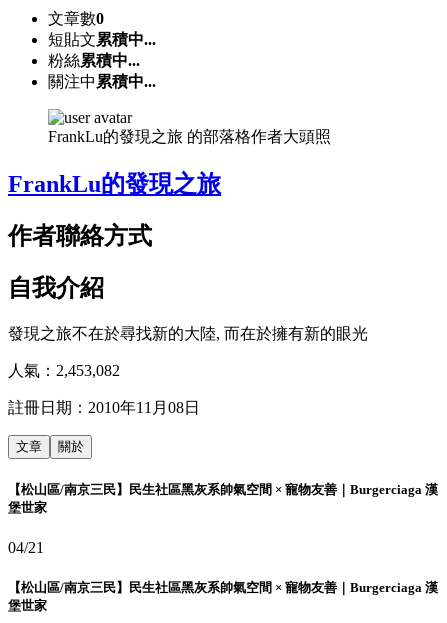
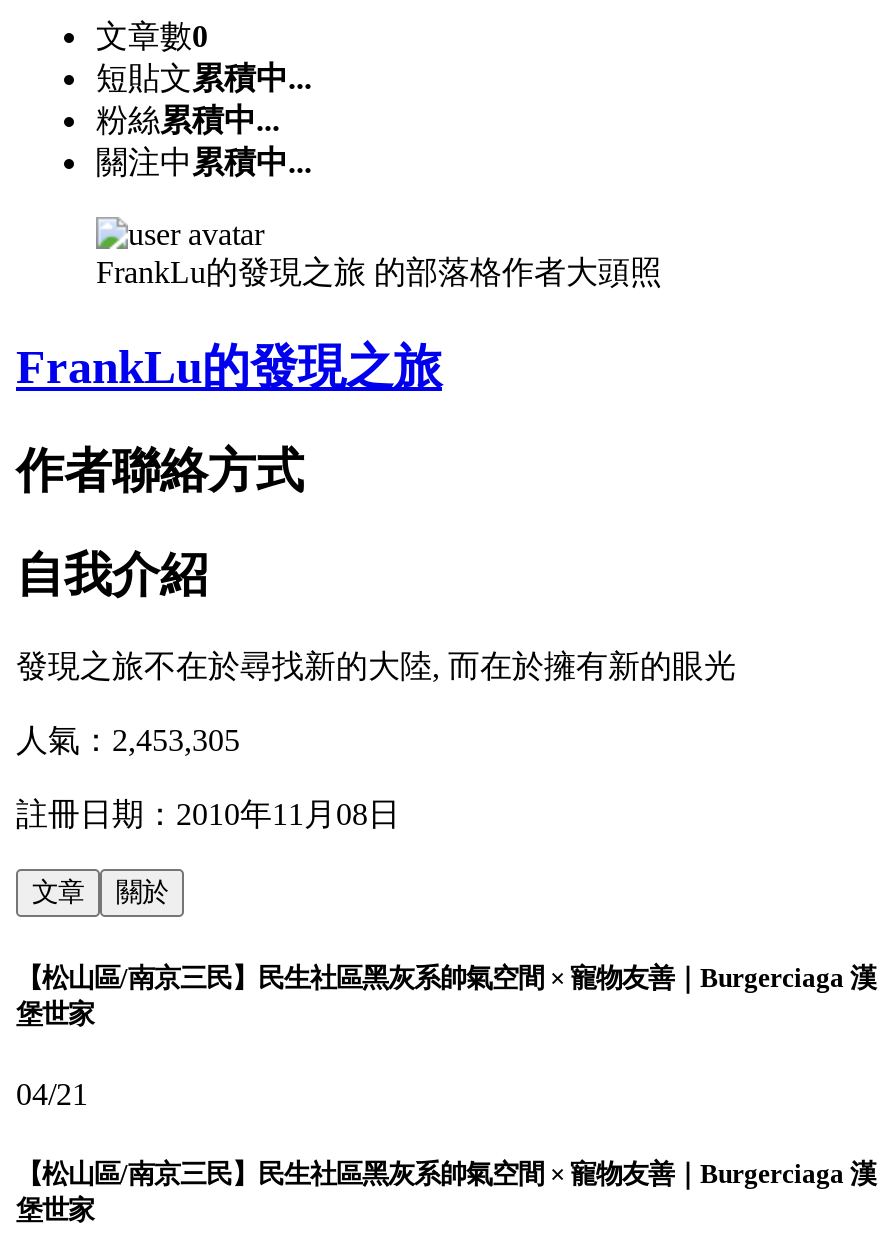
- 人氣：2,453,082
+ 人氣：2,453,305
